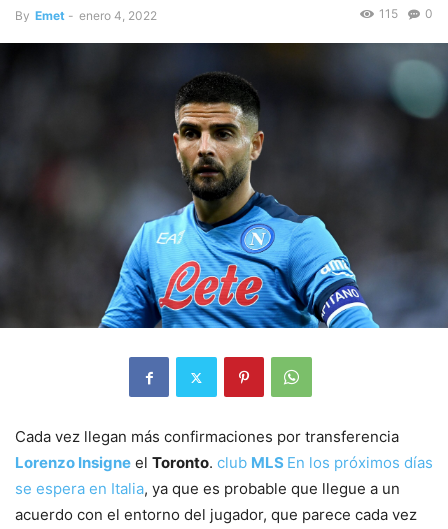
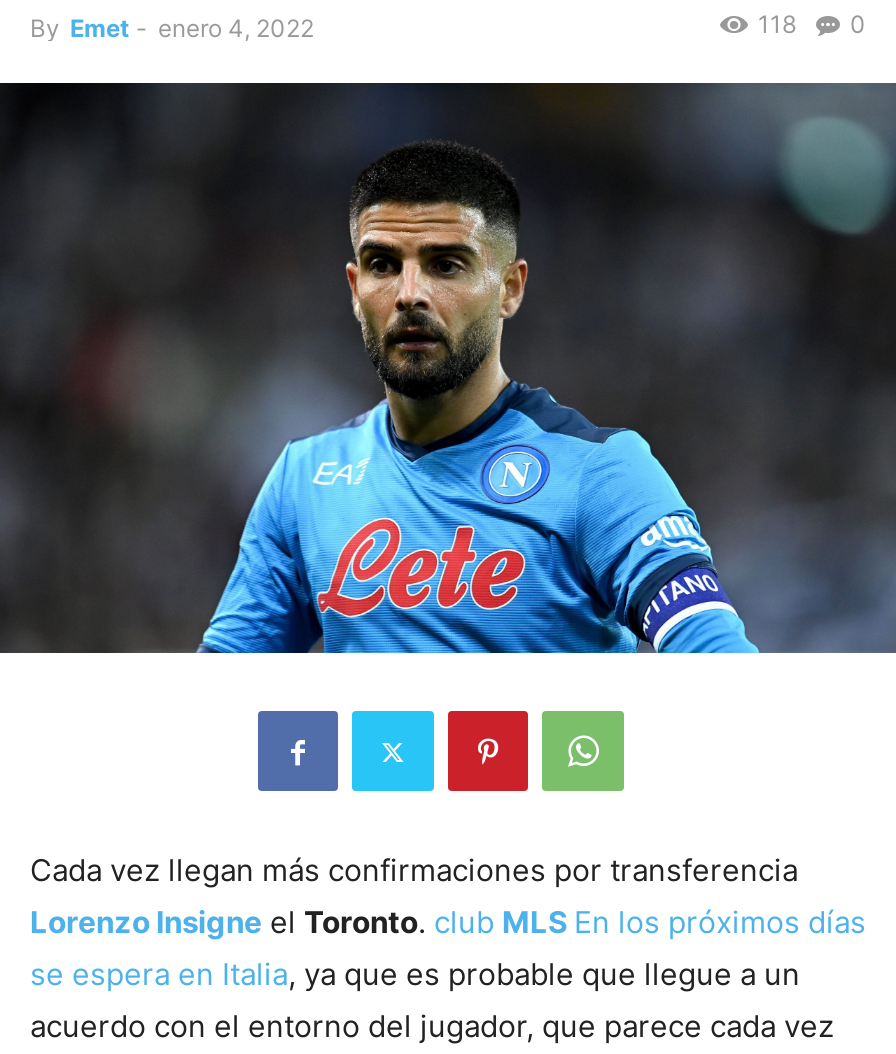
- 115 0
+ 118 0
